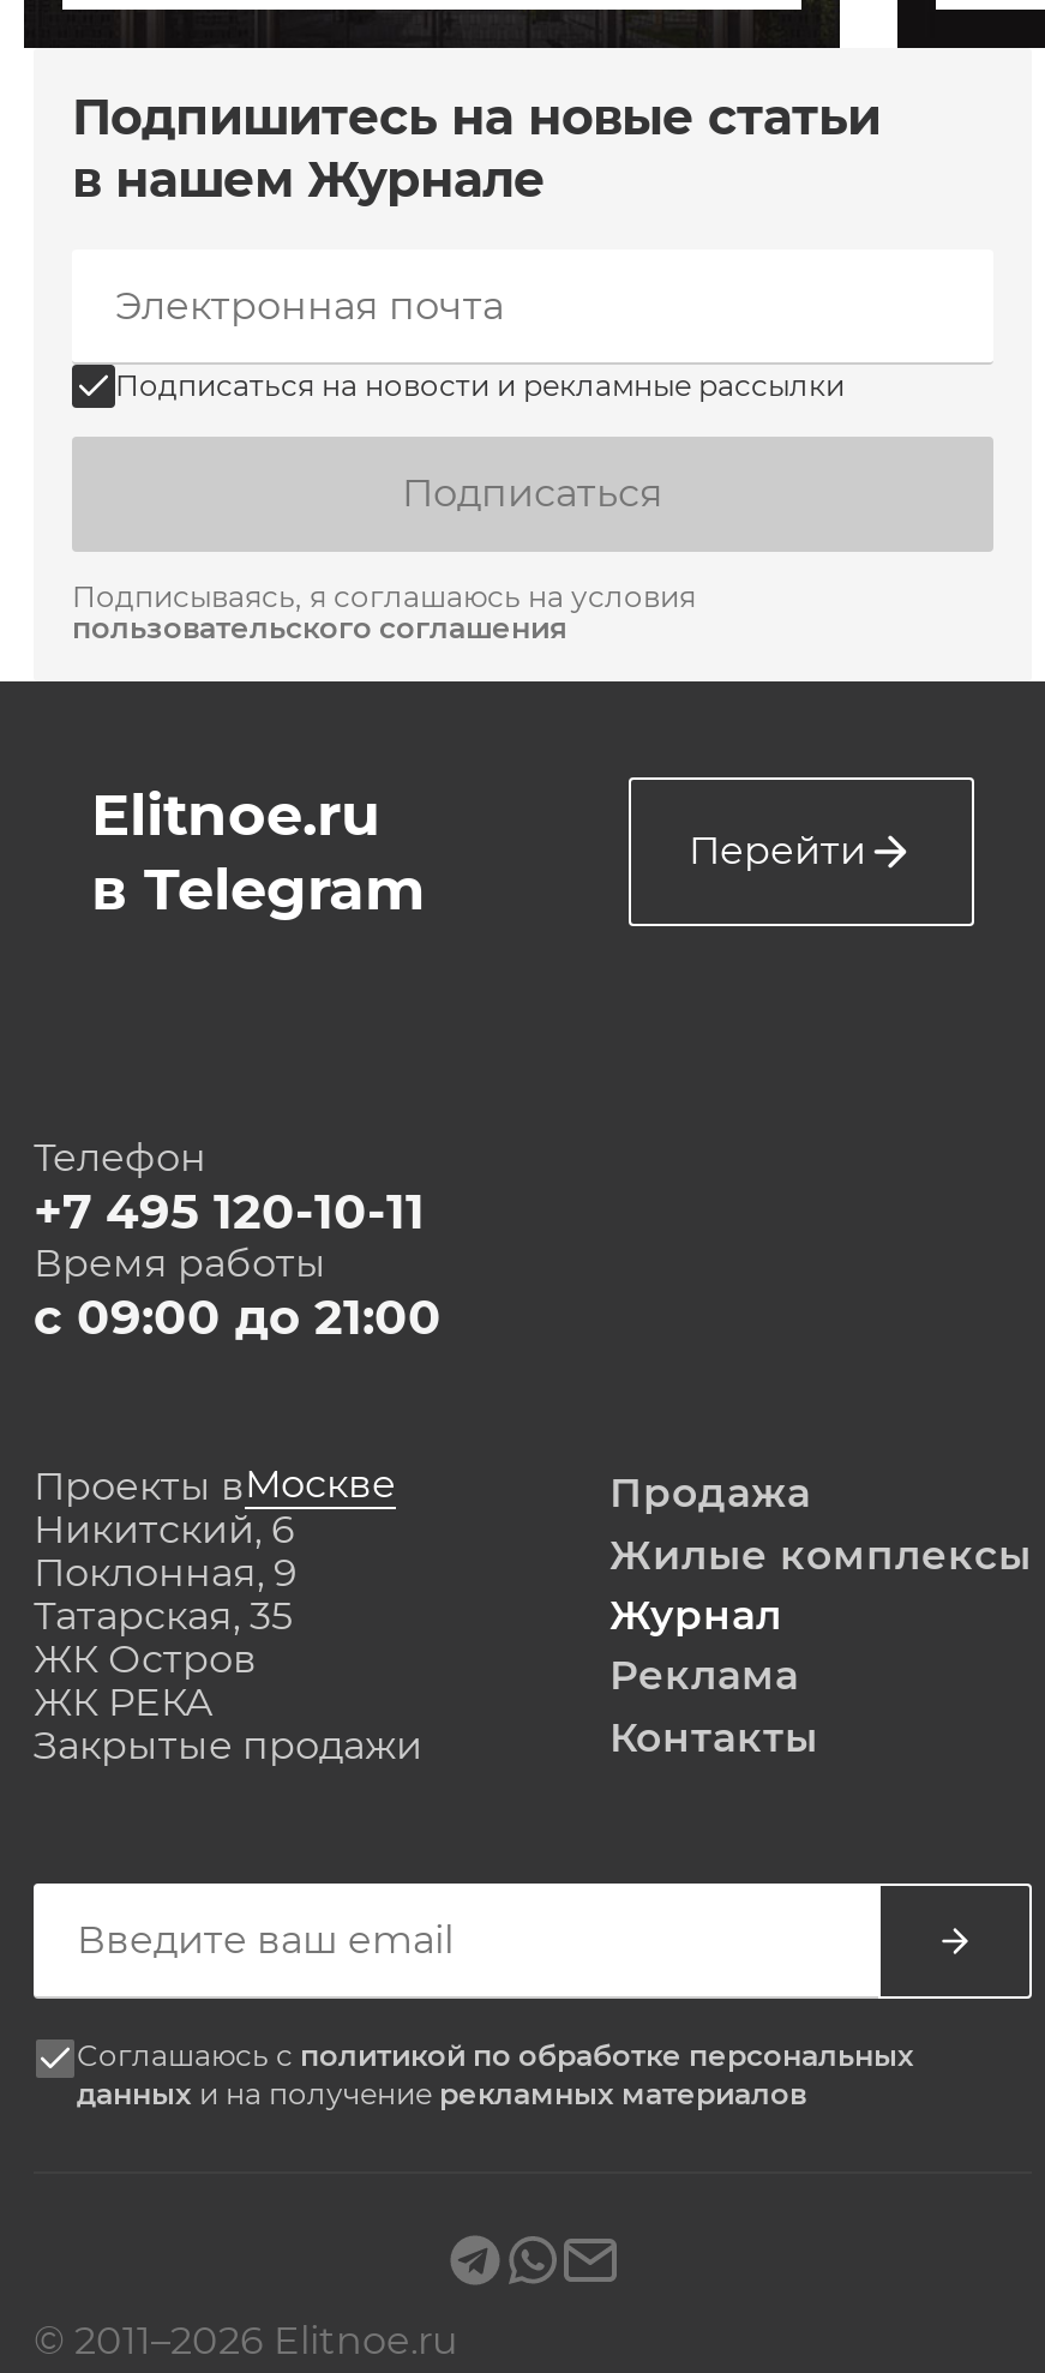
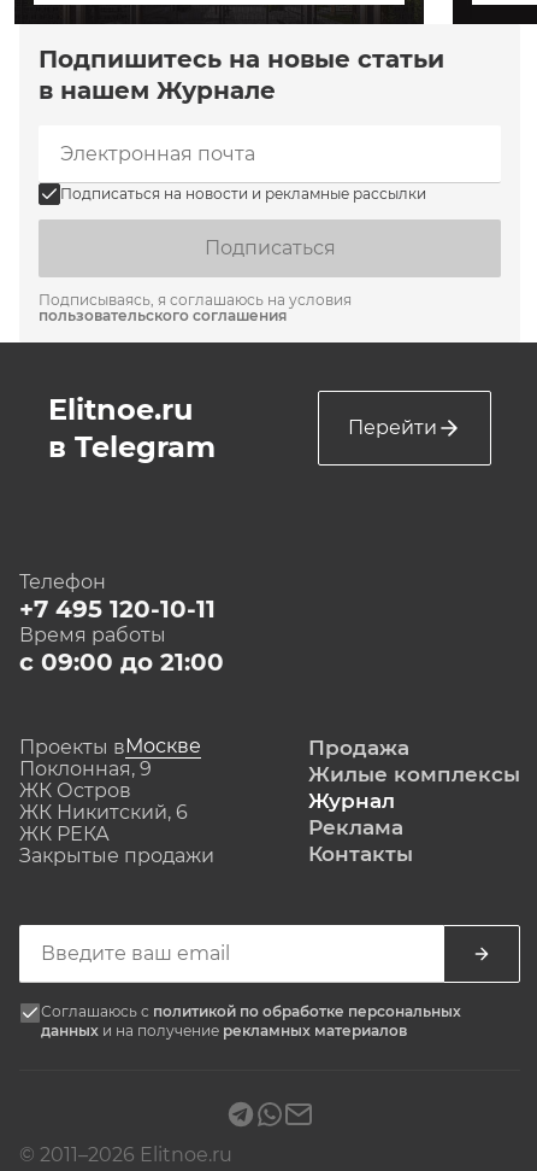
- Никитский, 6

- Татарская, 35

+ ЖК Никитский, 6

moved up: ЖК Остров
